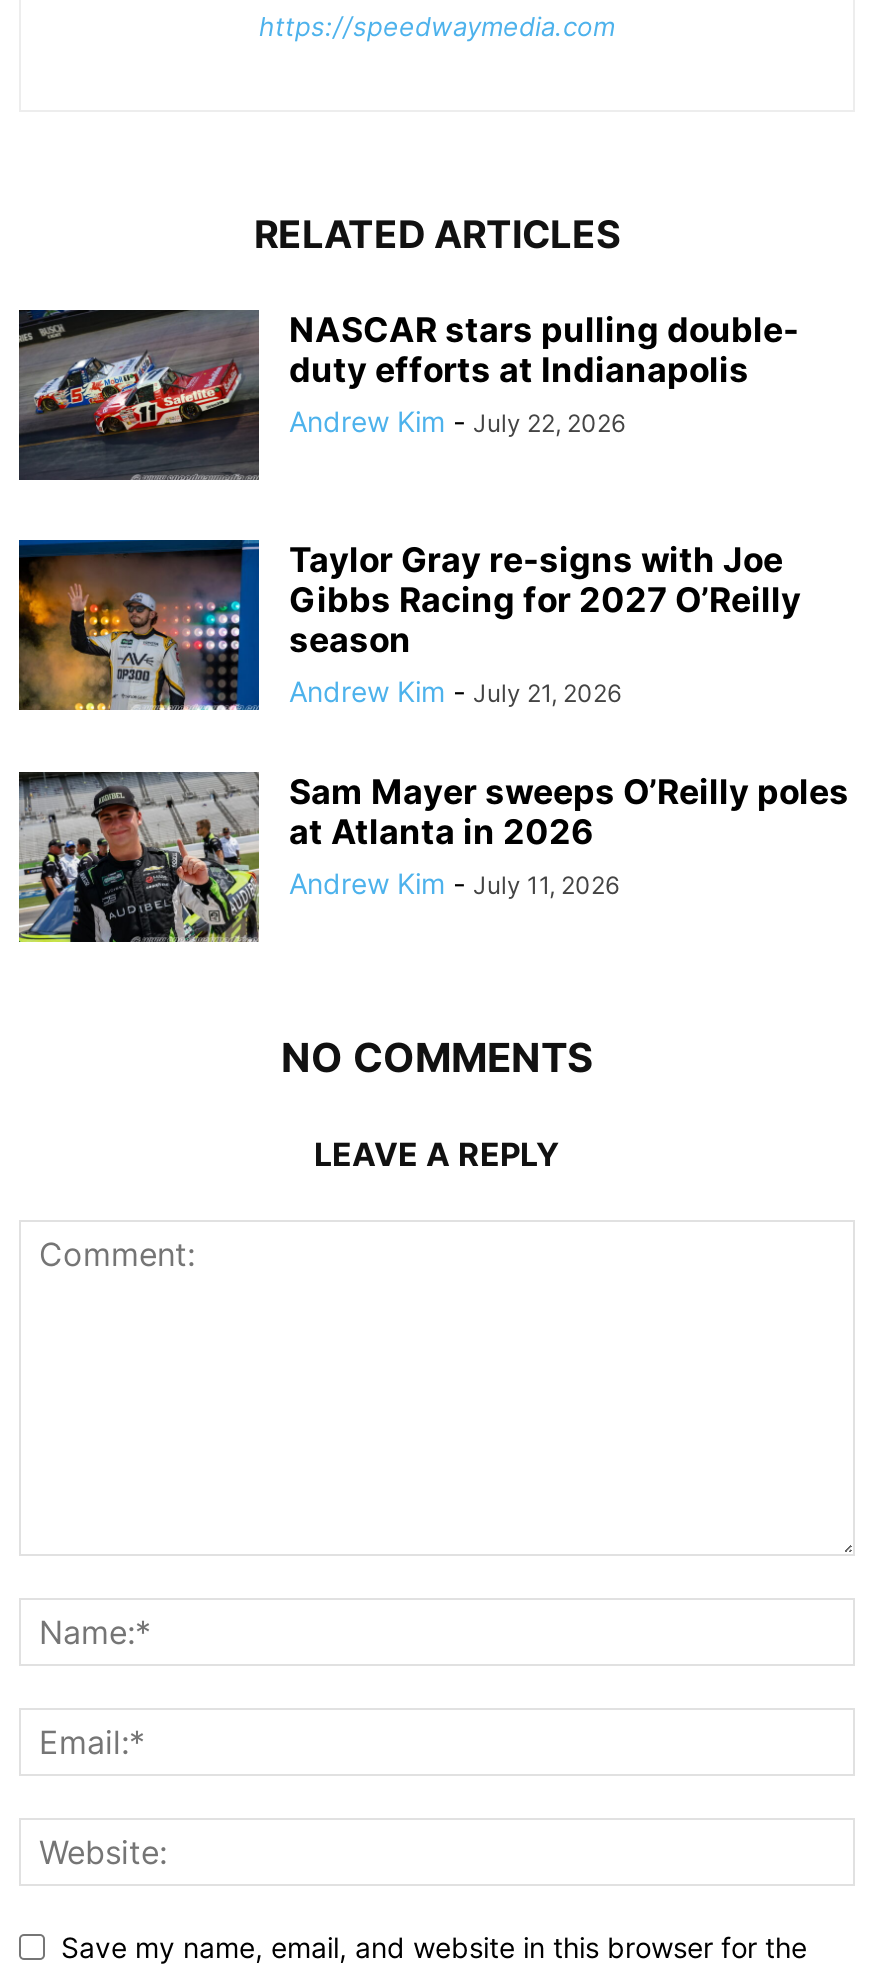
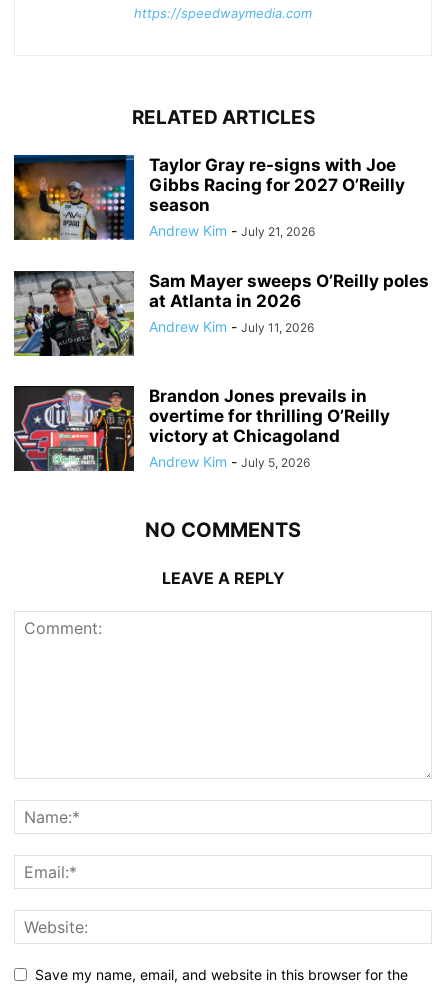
- [image]
- NASCAR stars pulling double-
- duty efforts at Indianapolis
- Andrew Kim - July 22, 2026

moved up: [image] | Taylor Gray re-signs with Joe | Gibbs Racing for 2027 O’Reilly | season | Andrew Kim - July 21, 2026 | Sam Mayer sweeps O’Reilly poles | at Atlanta in 2026 | Andrew Kim - July 11, 2026

+ [image]
+ Brandon Jones prevails in
+ overtime for thrilling O’Reilly
+ victory at Chicagoland
+ Andrew Kim - July 5, 2026
